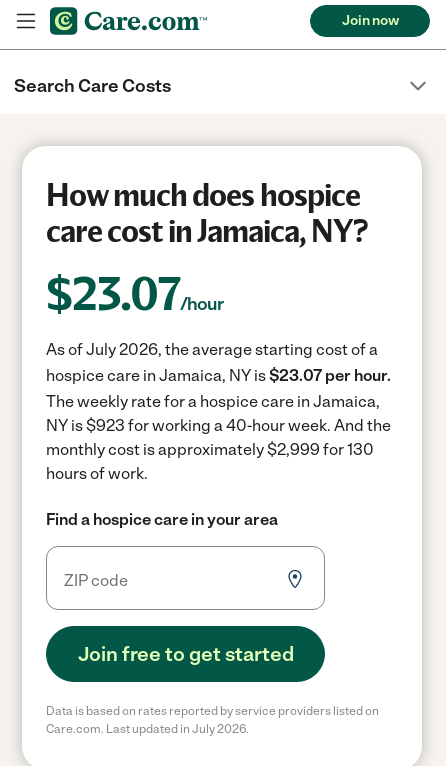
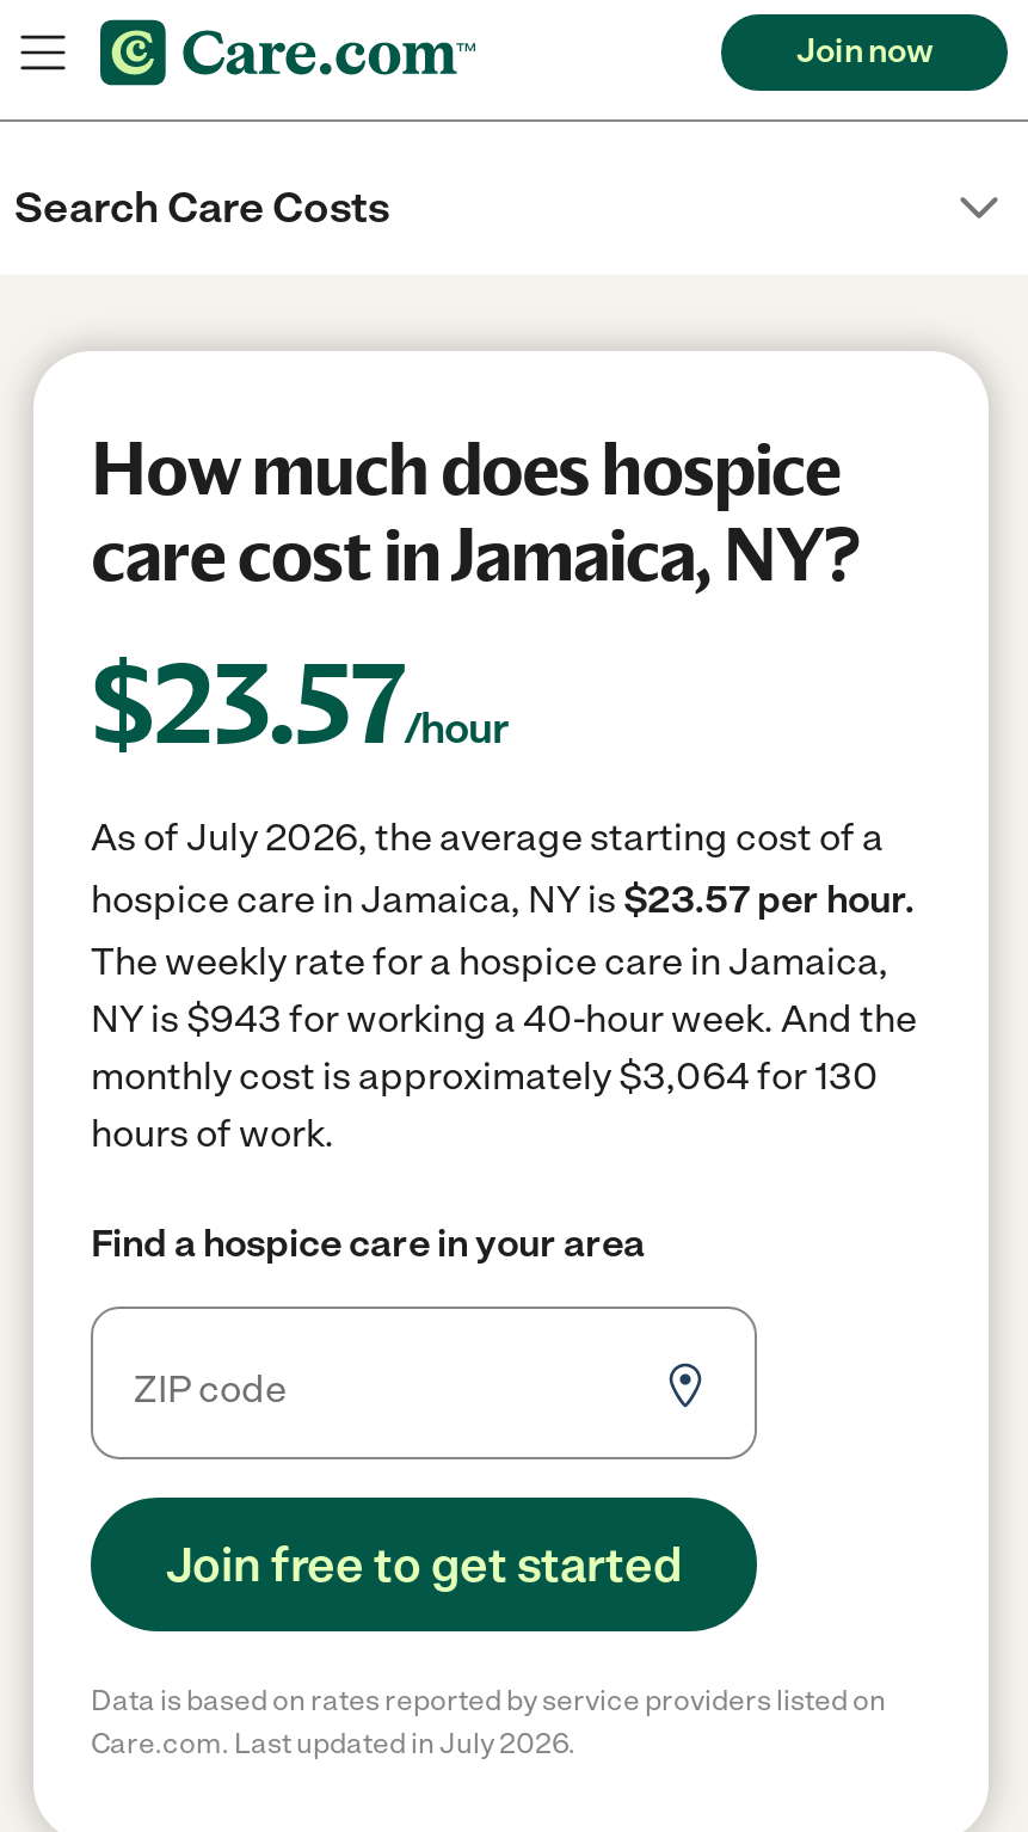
- $23.07/hour
+ $23.57/hour

- hospice care in Jamaica, NY is $23.07 per hour.
+ hospice care in Jamaica, NY is $23.57 per hour.

- NY is $923 for working a 40-hour week. And the
+ NY is $943 for working a 40-hour week. And the

- monthly cost is approximately $2,999 for 130
+ monthly cost is approximately $3,064 for 130
